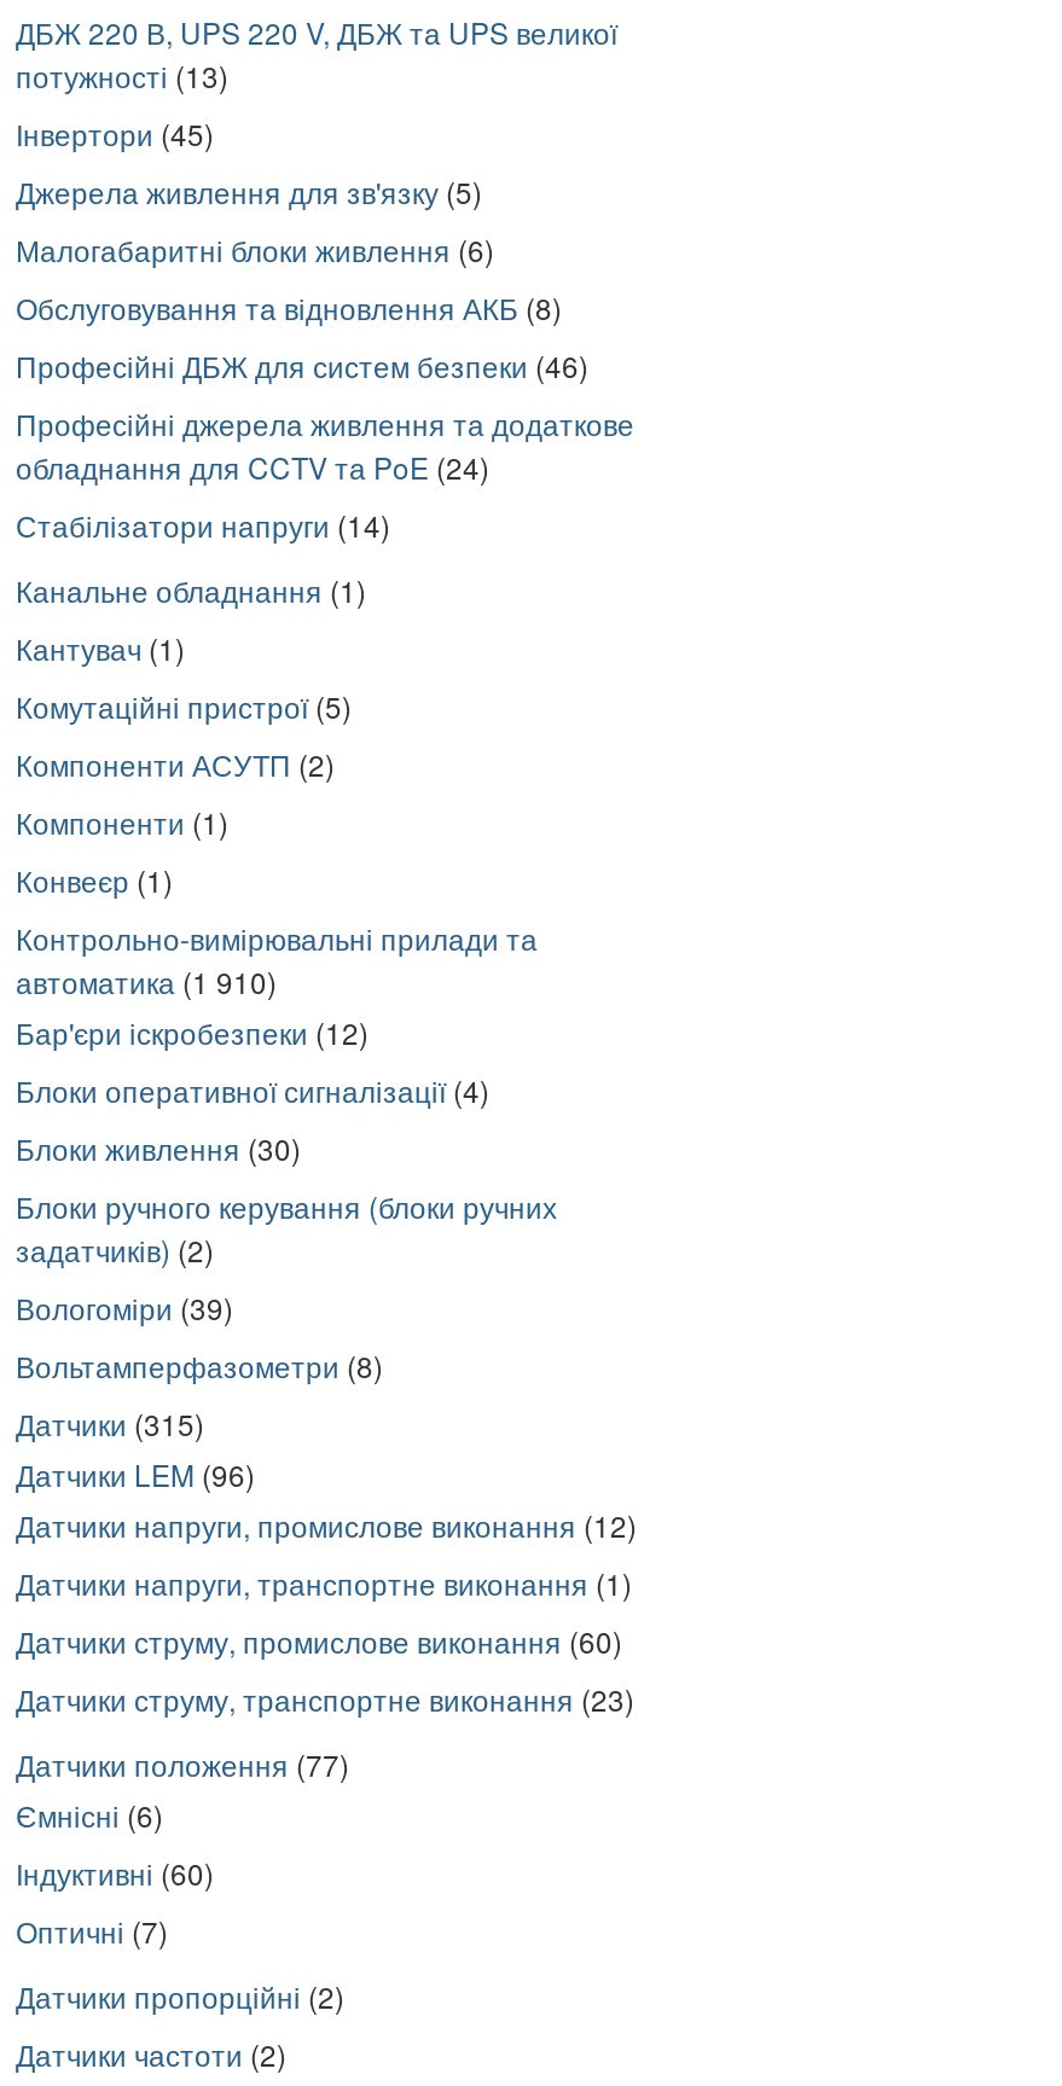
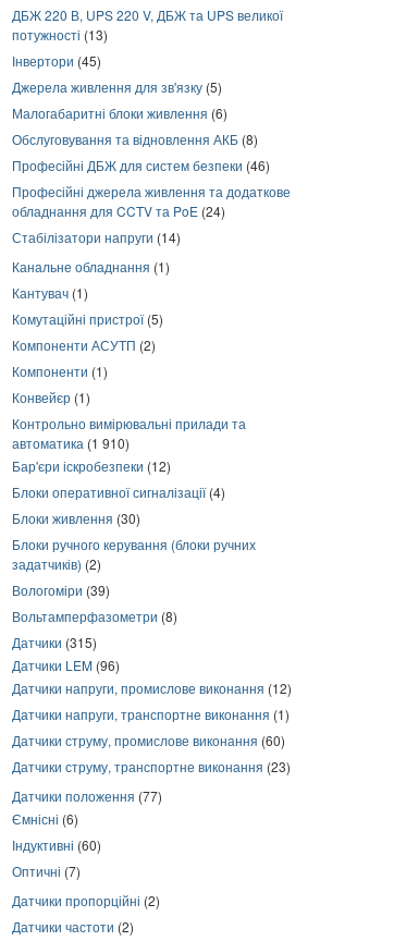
- Конвеєр (1)
- Контрольно-вимірювальні прилади та
+ Конвейєр (1)
+ Контрольно вимірювальні прилади та
